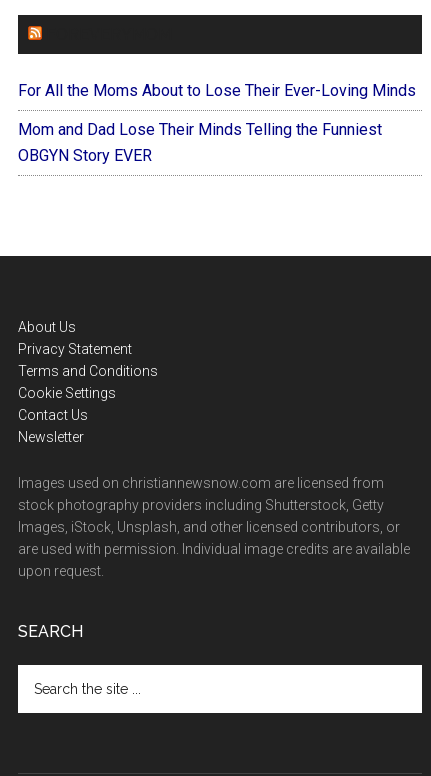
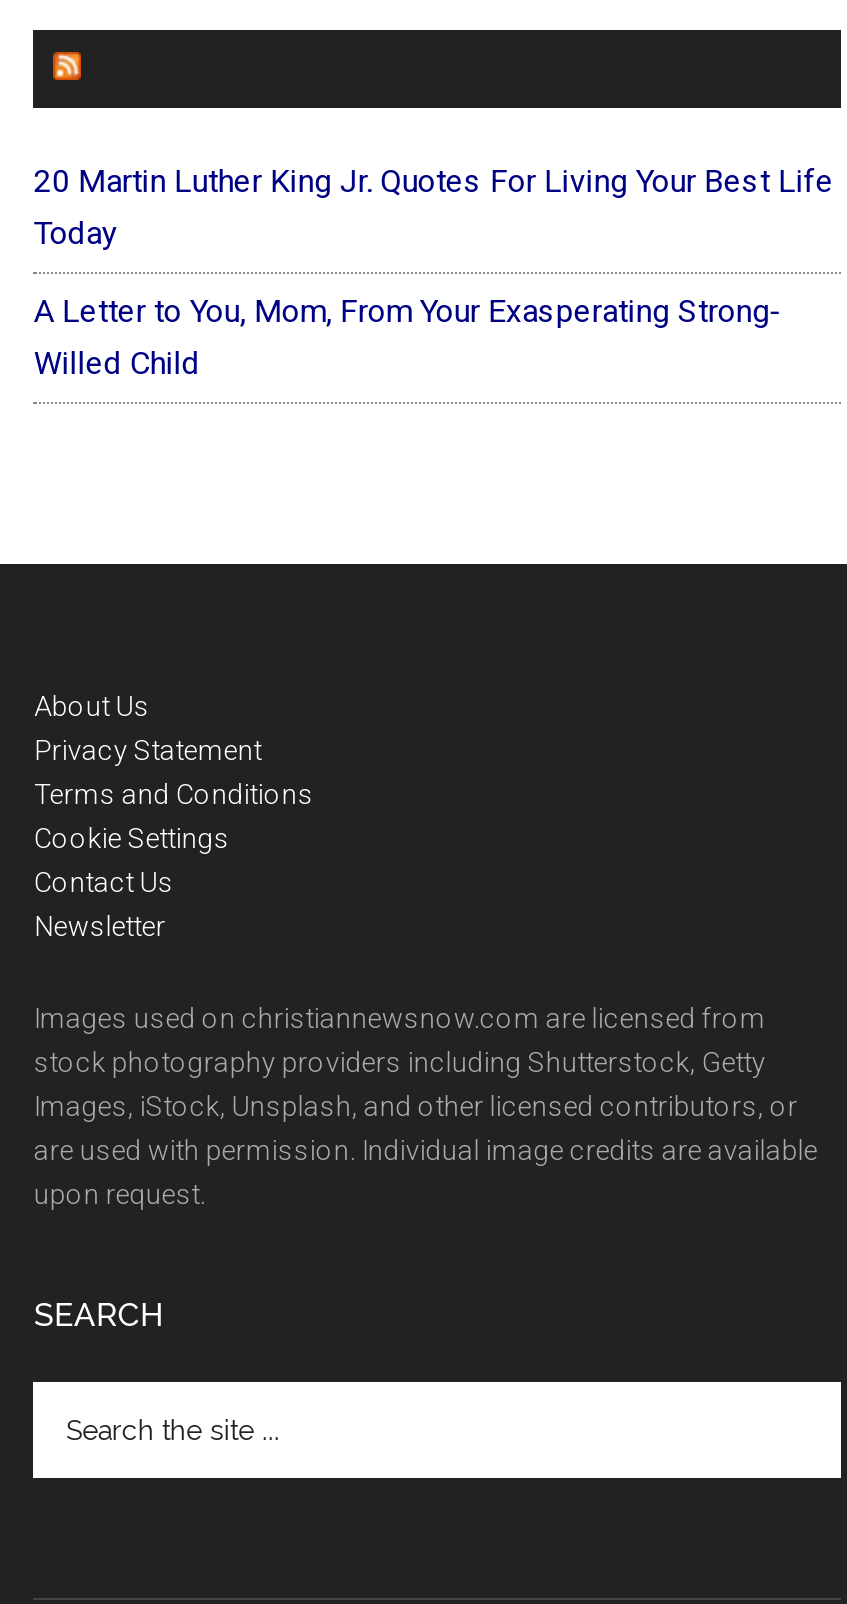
- For All the Moms About to Lose Their Ever-Loving Minds
+ 20 Martin Luther King Jr. Quotes For Living Your Best Life
+ Today

- Mom and Dad Lose Their Minds Telling the Funniest
- OBGYN Story EVER
+ A Letter to You, Mom, From Your Exasperating Strong-
+ Willed Child
